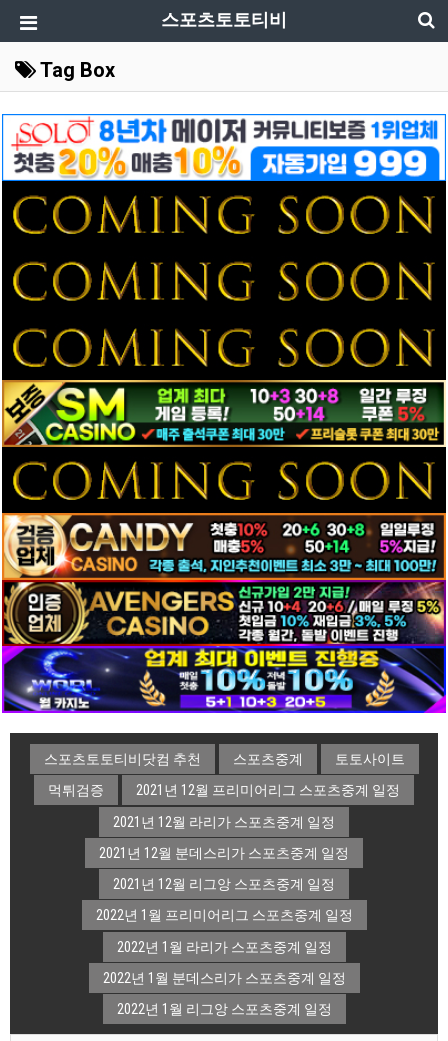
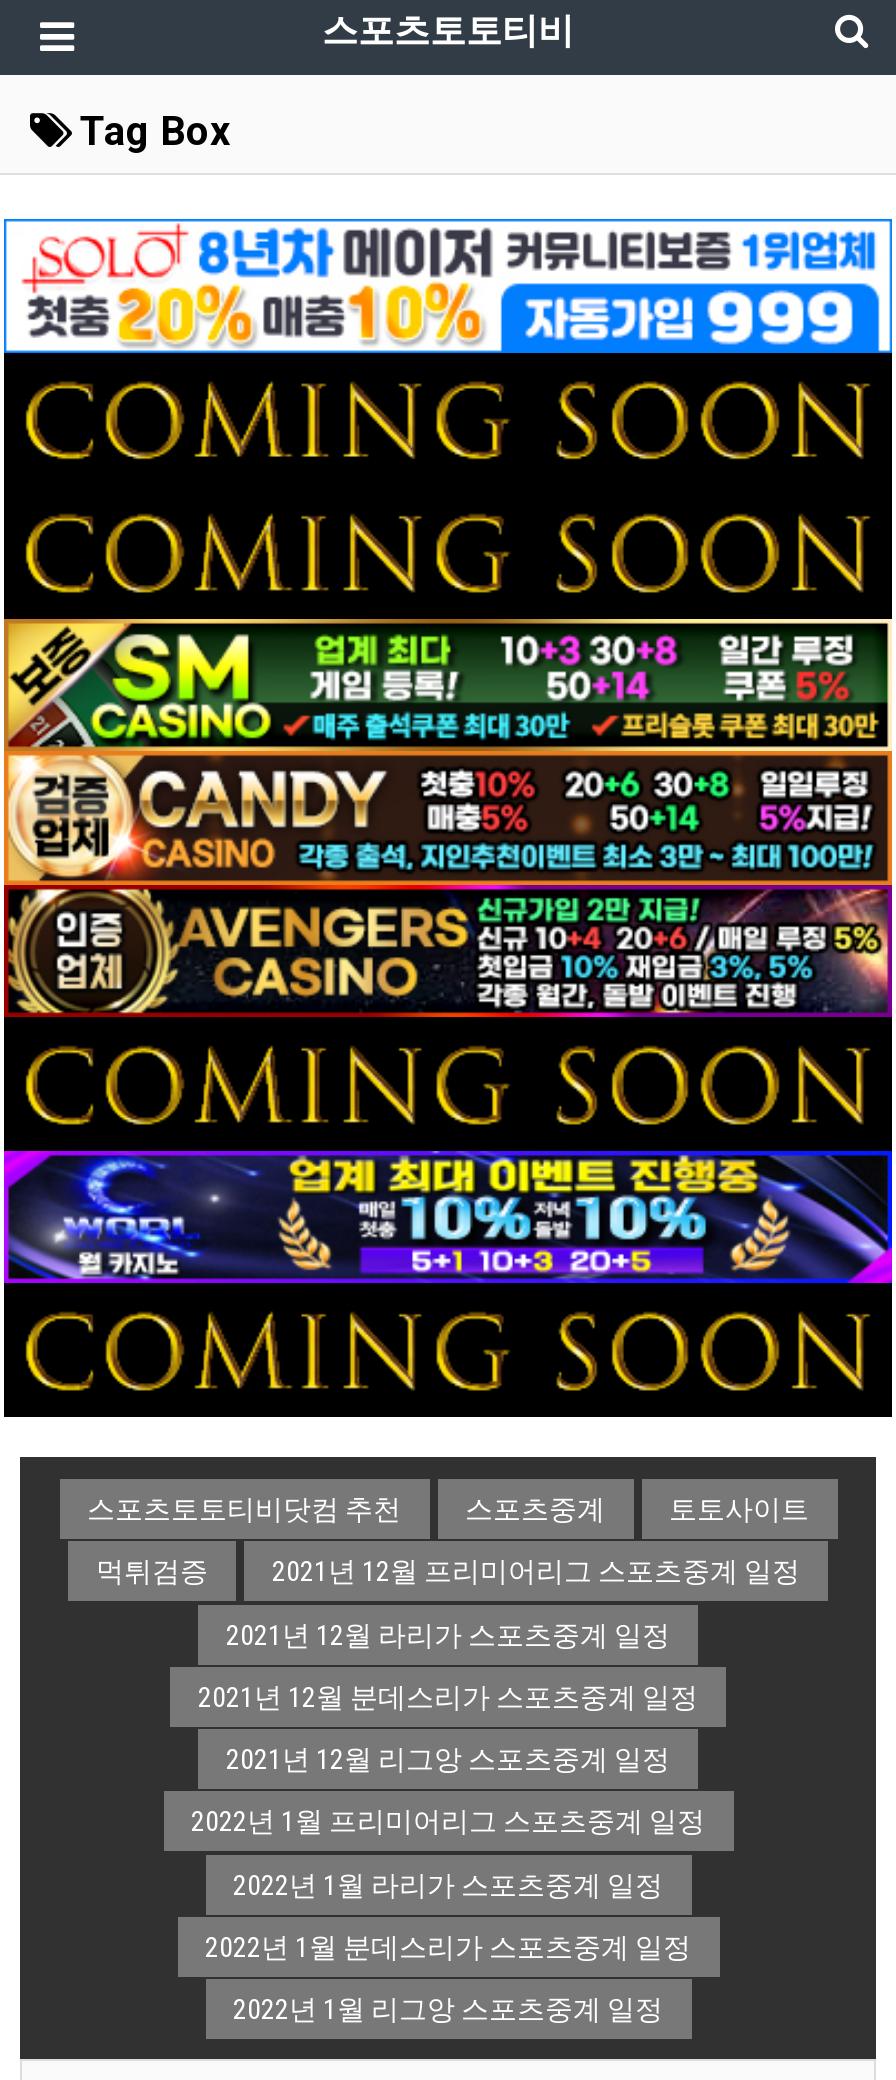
- [image]
+ [image]
